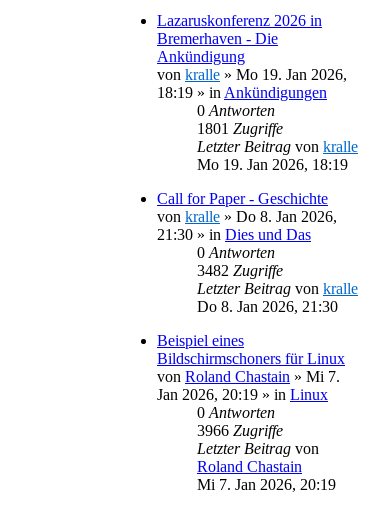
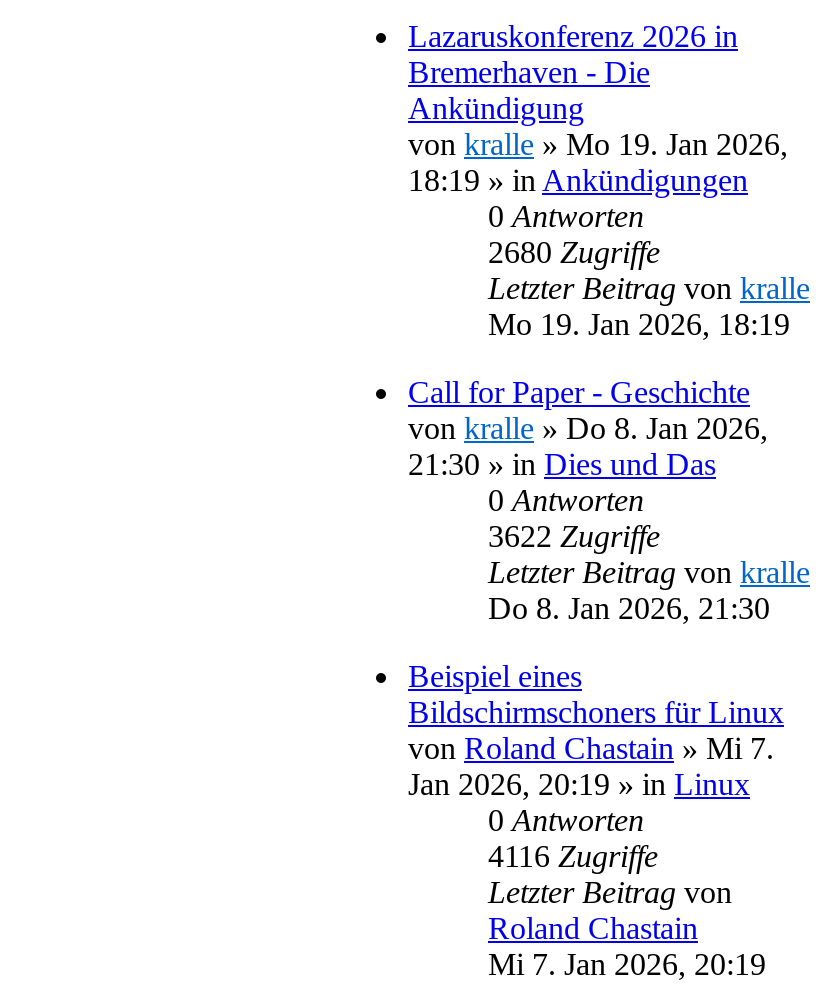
- 1801 Zugriffe
+ 2680 Zugriffe

- 3482 Zugriffe
+ 3622 Zugriffe

- 3966 Zugriffe
+ 4116 Zugriffe
